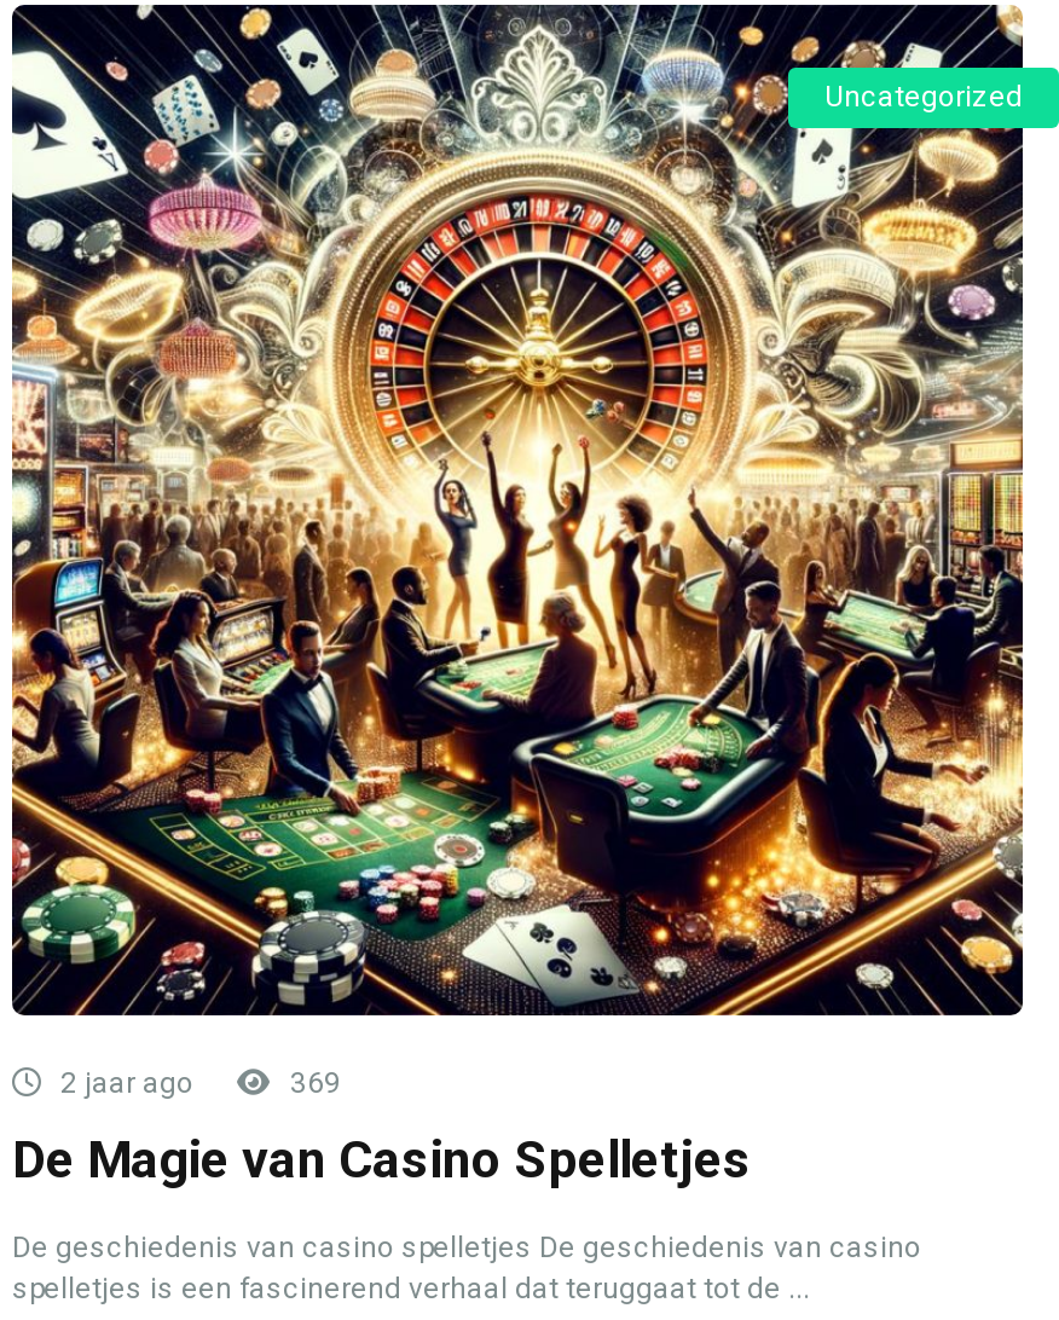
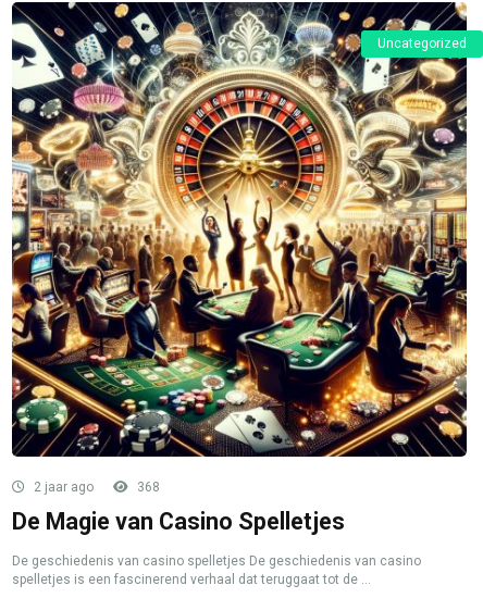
- 369
+ 368
